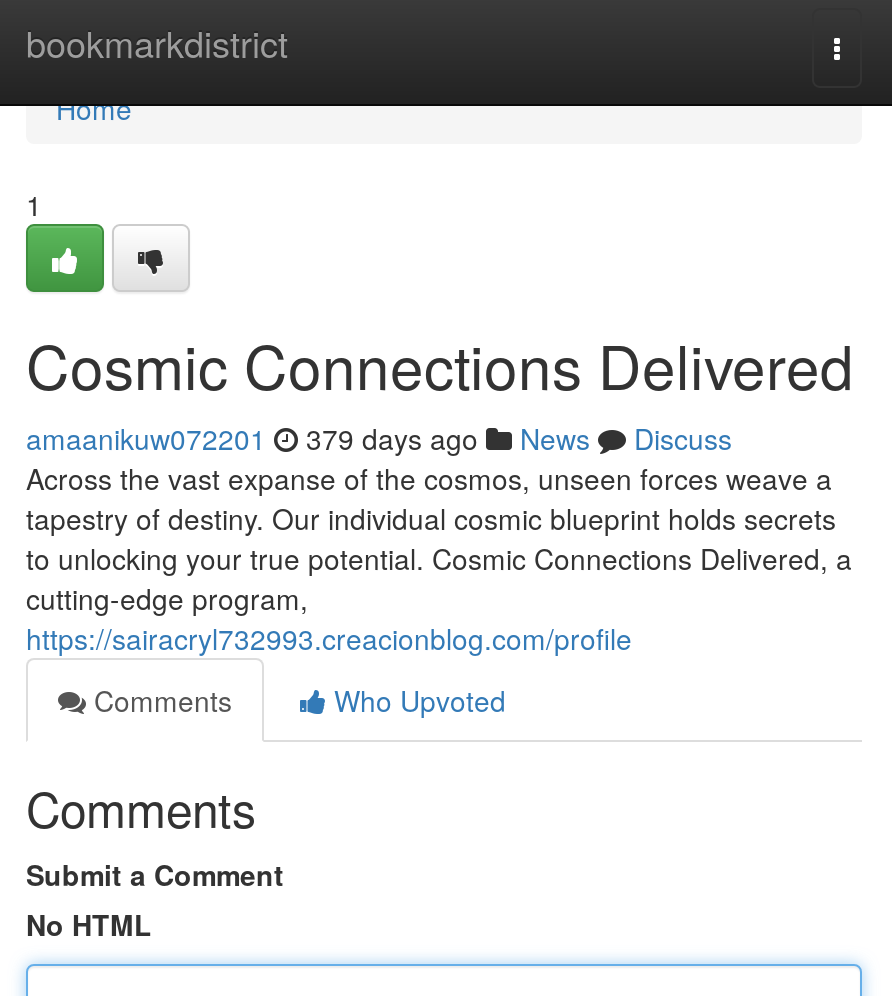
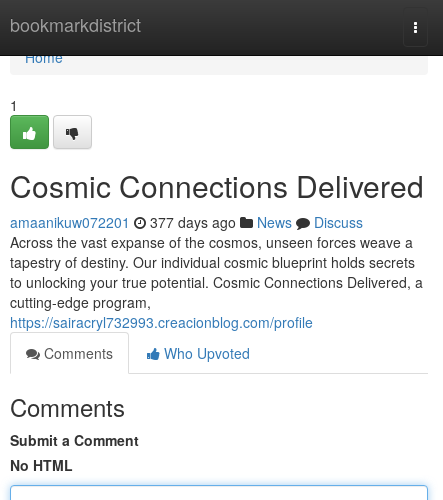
- amaanikuw072201 379 days ago News Discuss
+ amaanikuw072201 377 days ago News Discuss
